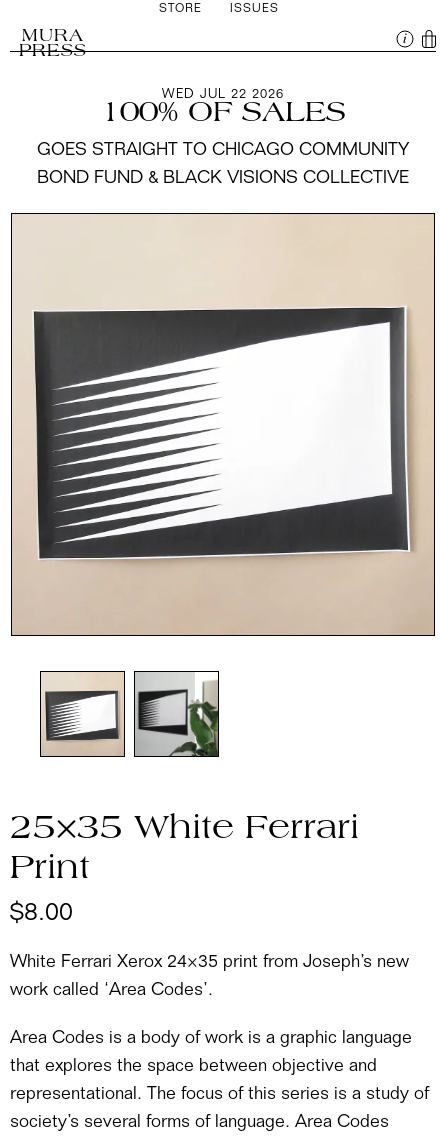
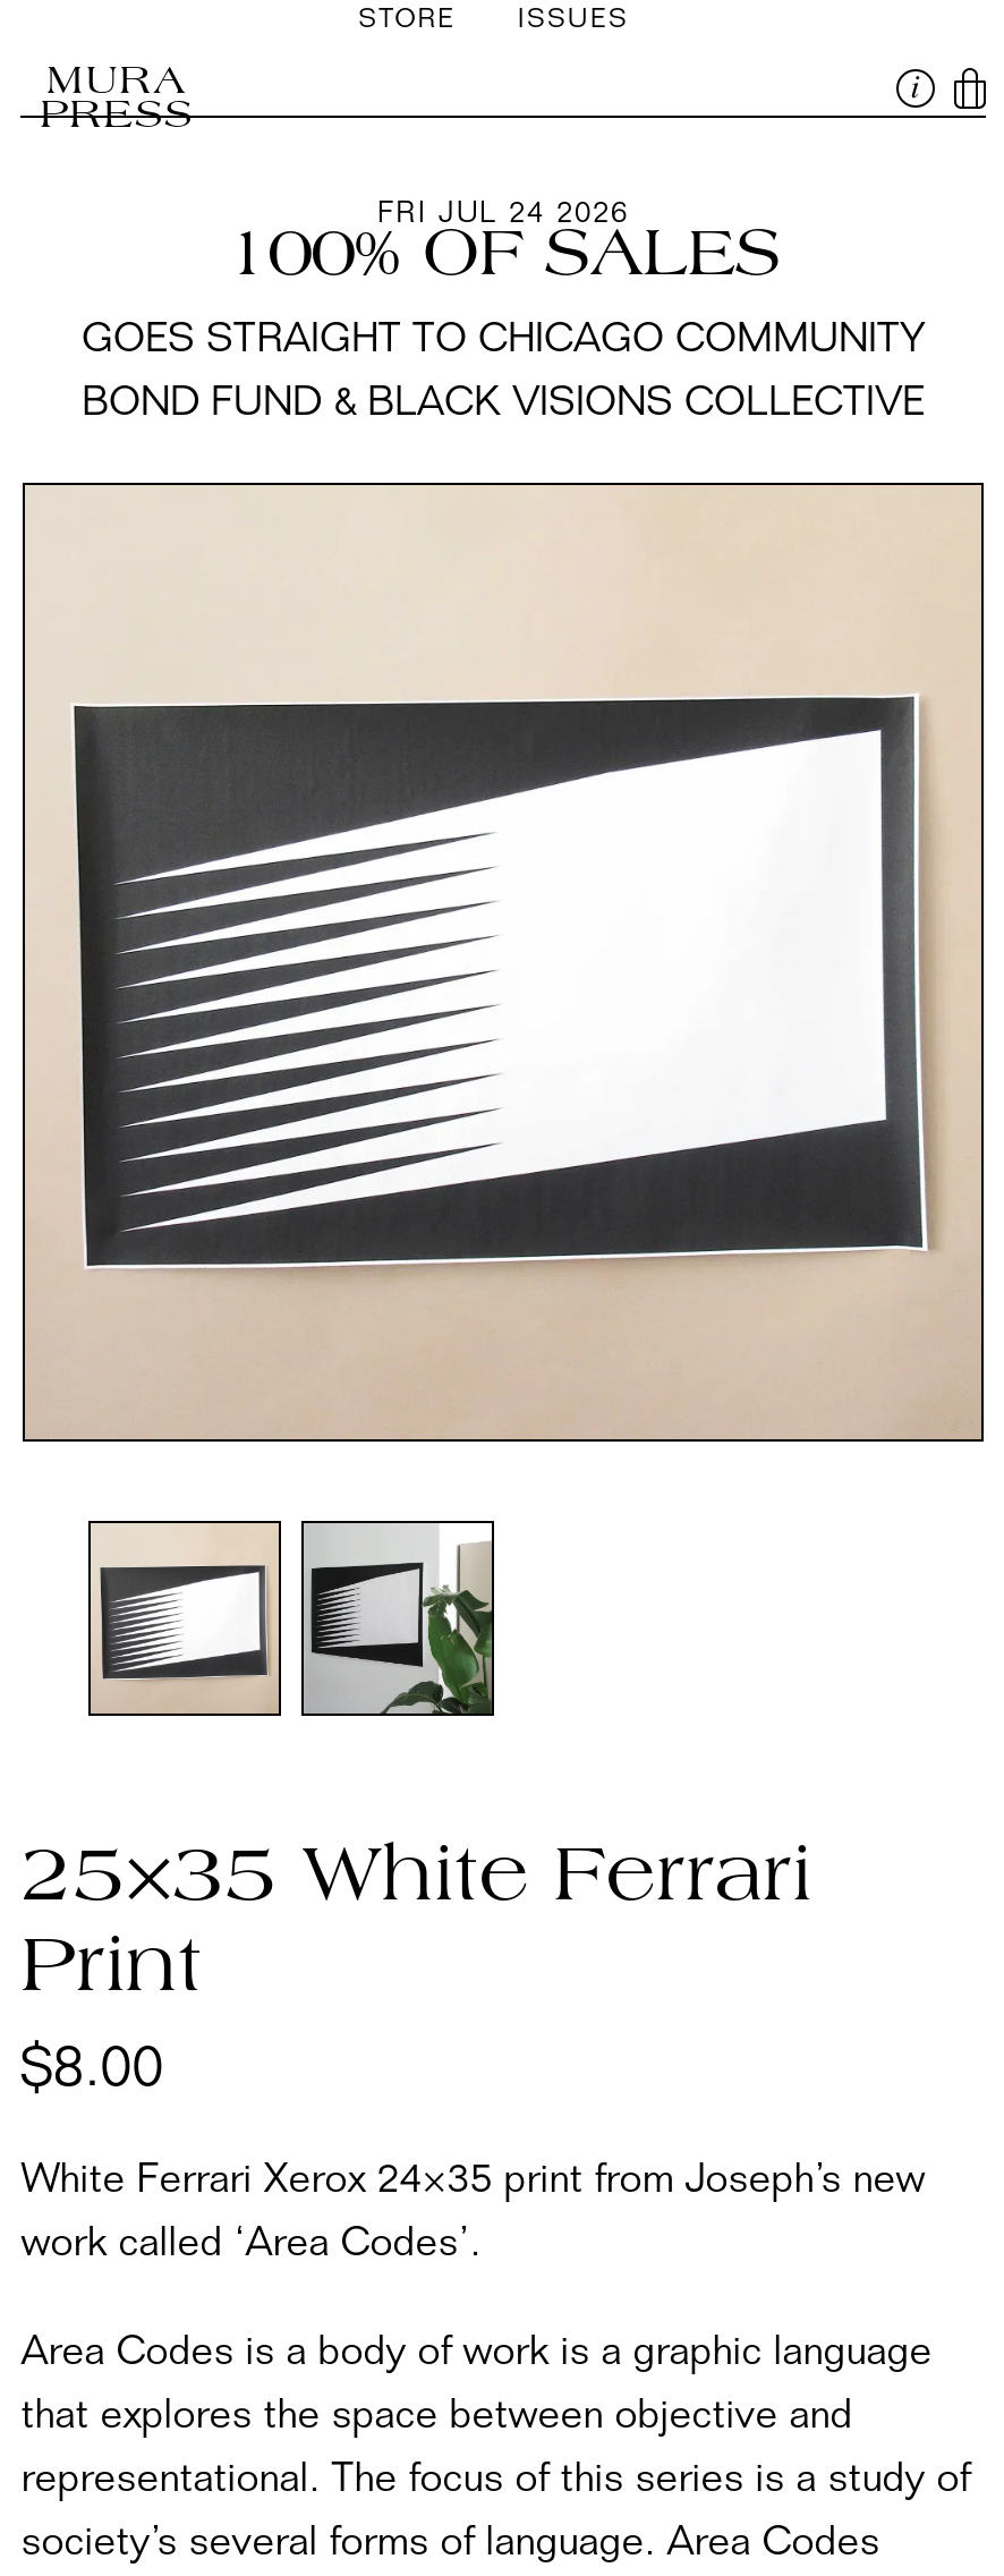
- WED JUL 22 2026
+ FRI JUL 24 2026
